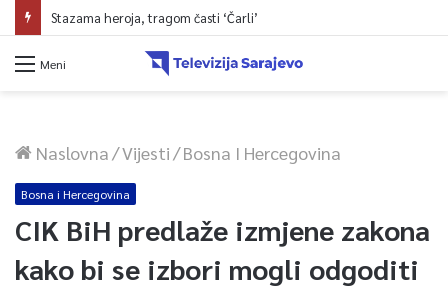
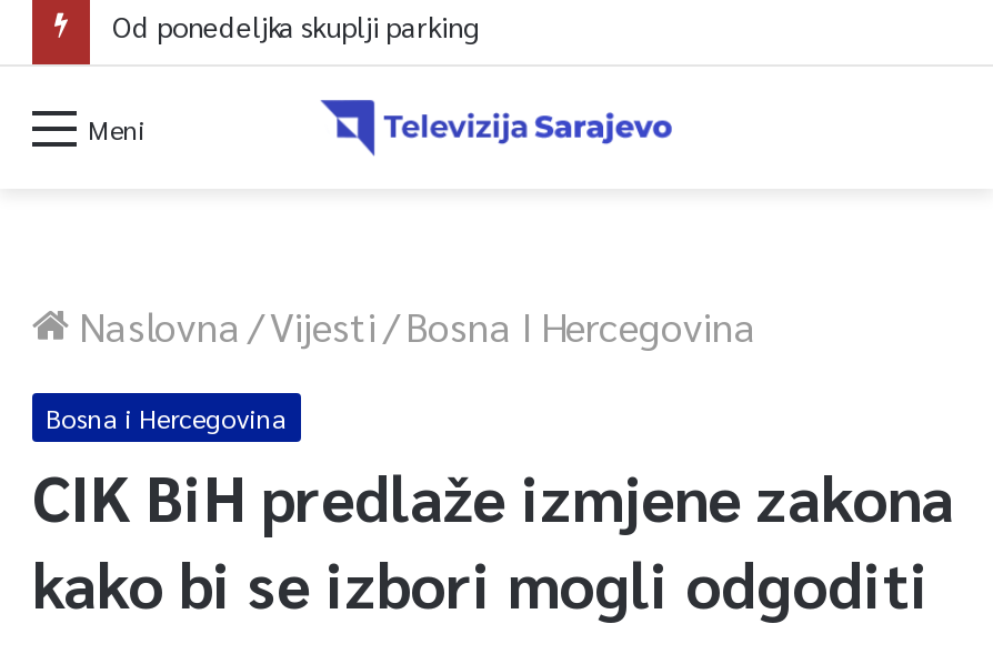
- Stazama heroja, tragom časti ‘Čarli’
